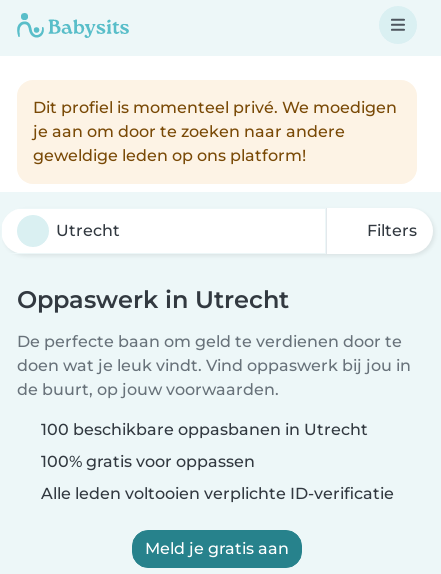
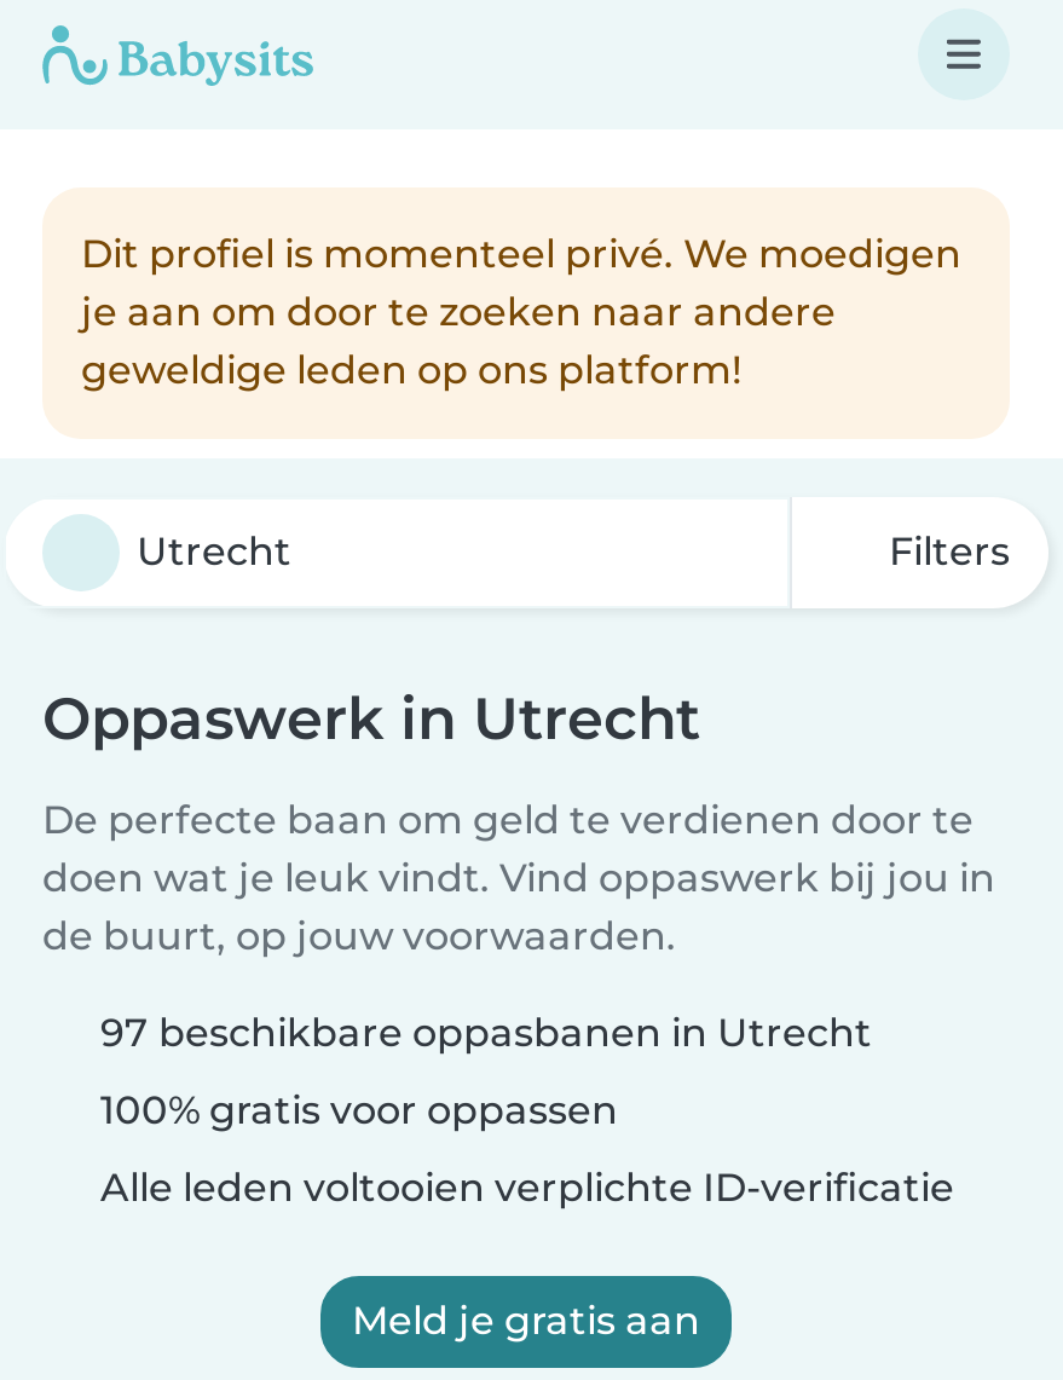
- 100 beschikbare oppasbanen in Utrecht
+ 97 beschikbare oppasbanen in Utrecht
